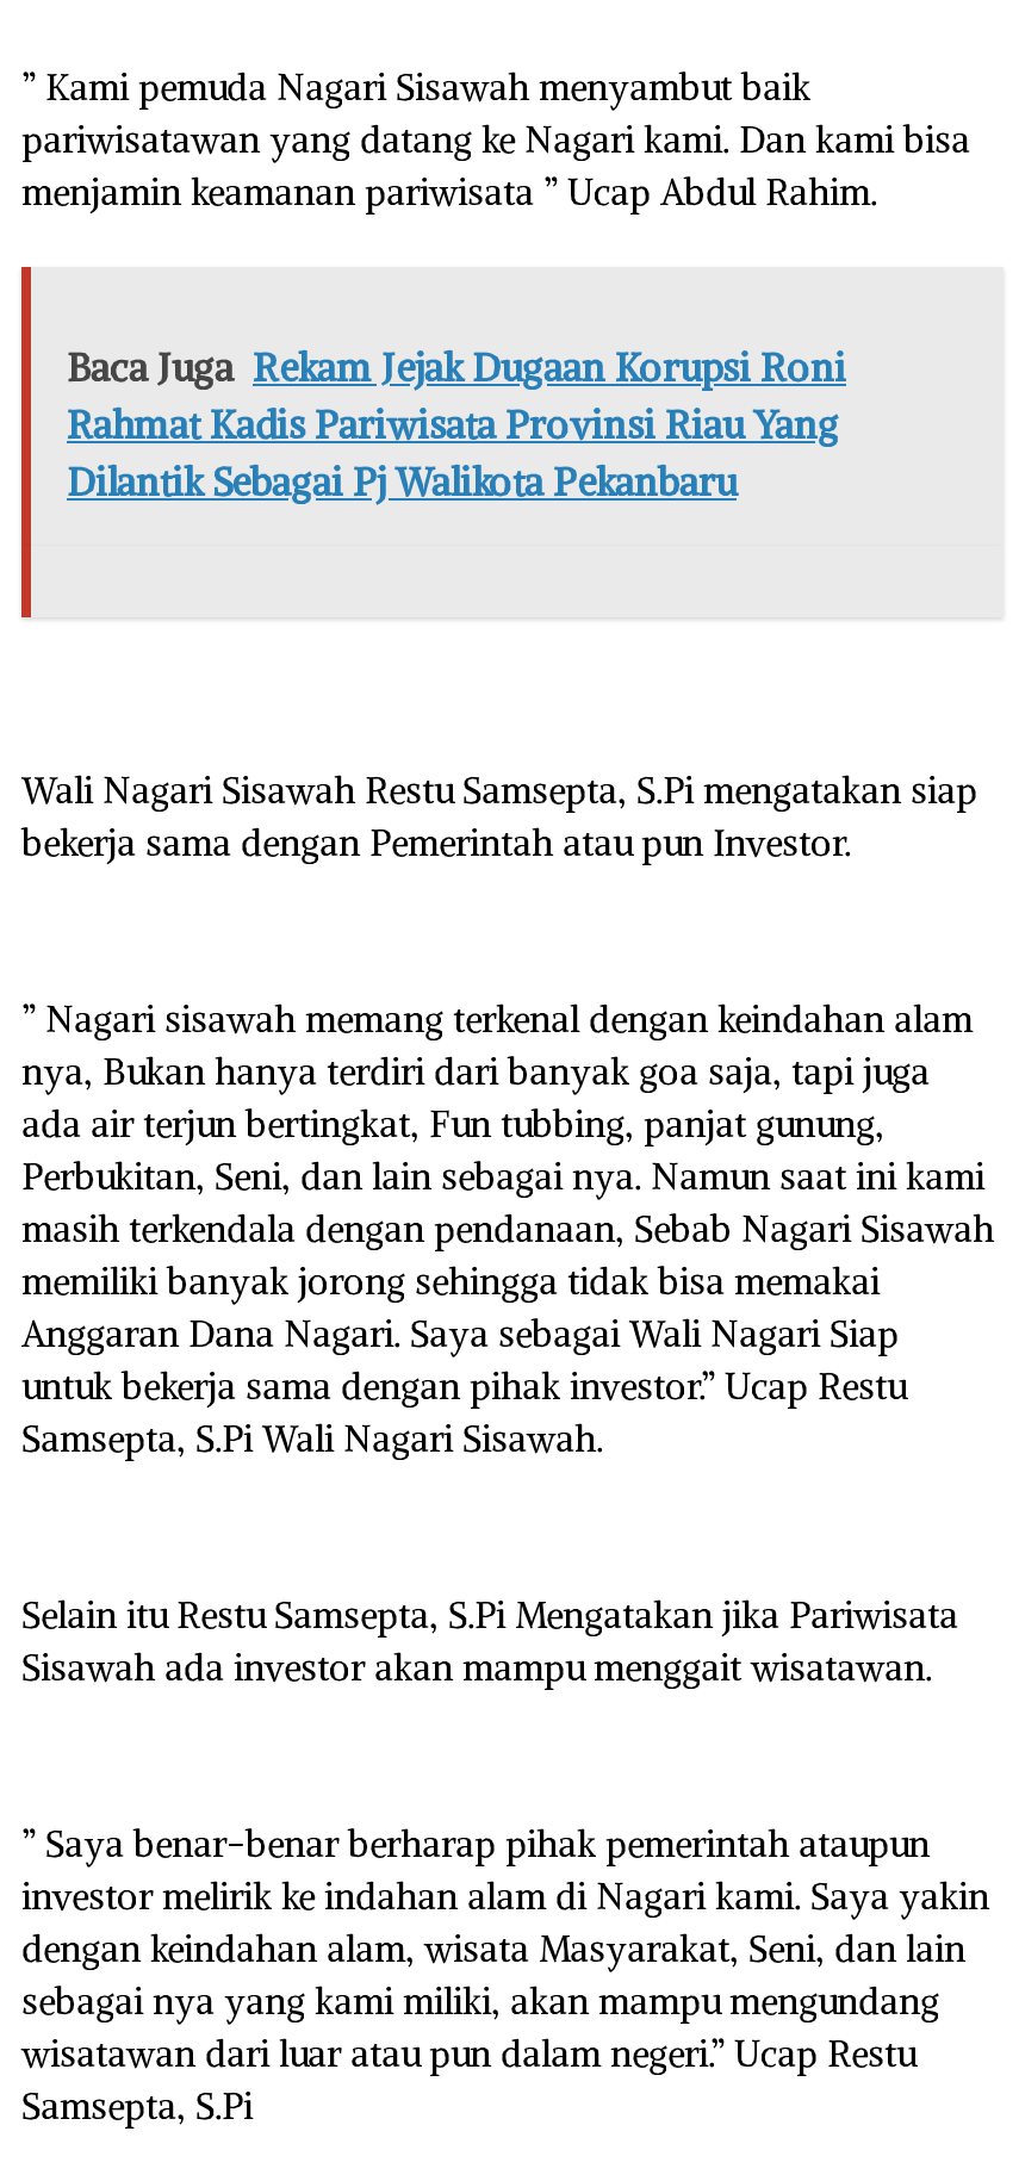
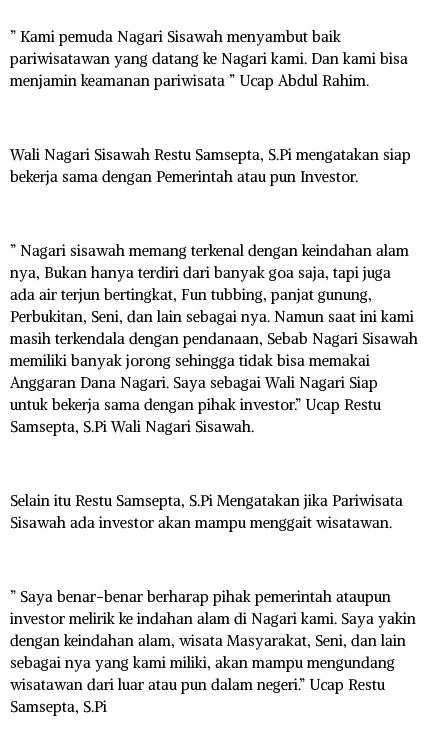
- [image]
- Baca Juga Rekam Jejak Dugaan Korupsi Roni
- Rahmat Kadis Pariwisata Provinsi Riau Yang
- Dilantik Sebagai Pj Walikota Pekanbaru
